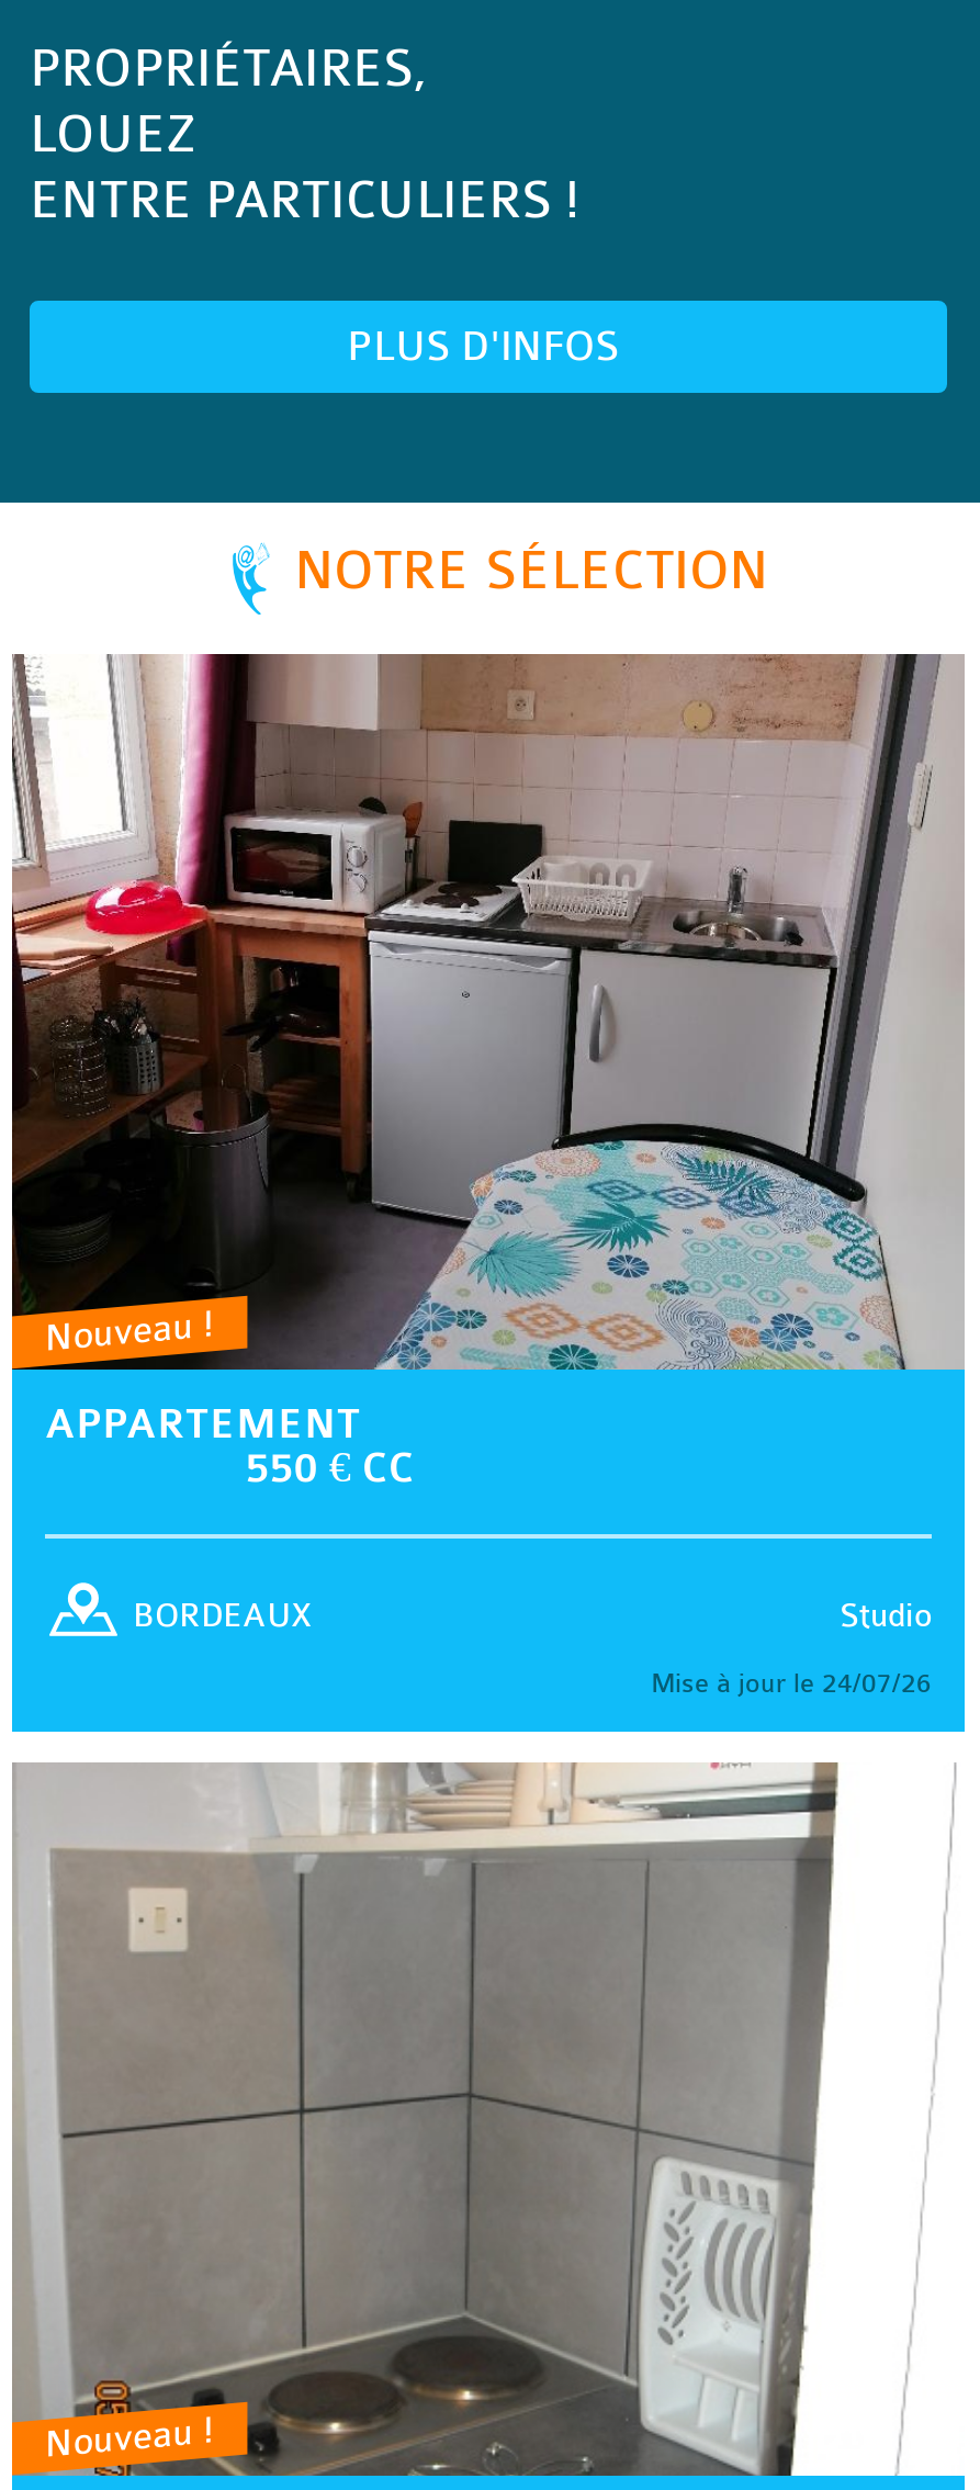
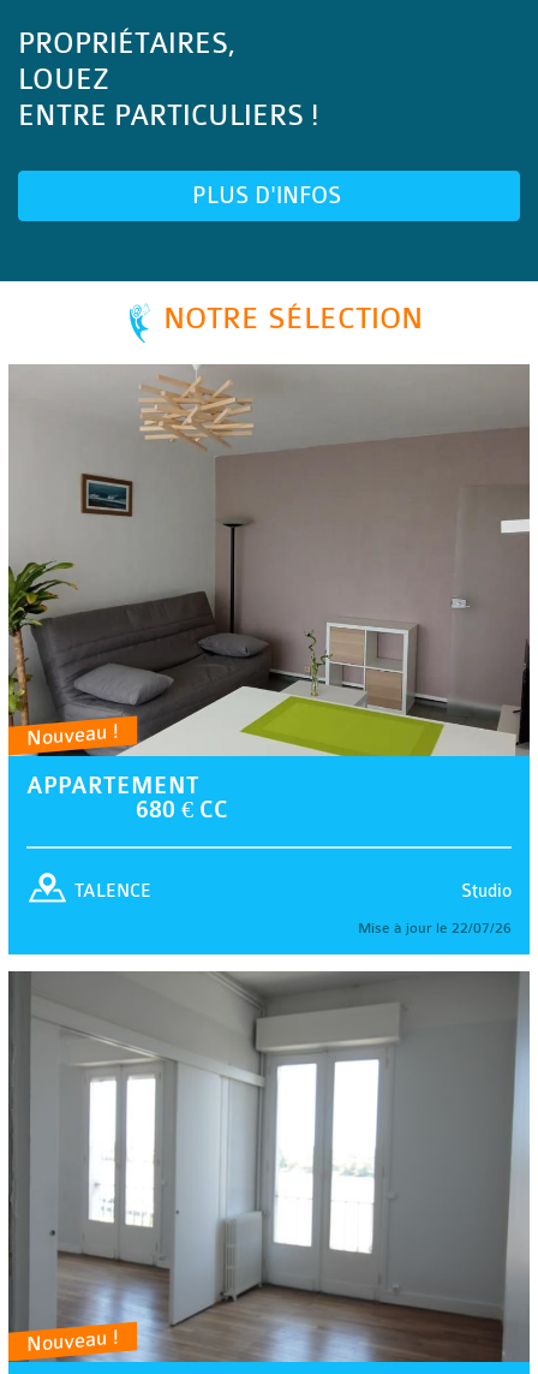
- [image]
- 550 € CC
+ [image]
+ 680 € CC

- BORDEAUX
+ TALENCE

- Mise à jour le 24/07/26
+ Mise à jour le 22/07/26

- [image]
+ [image]
